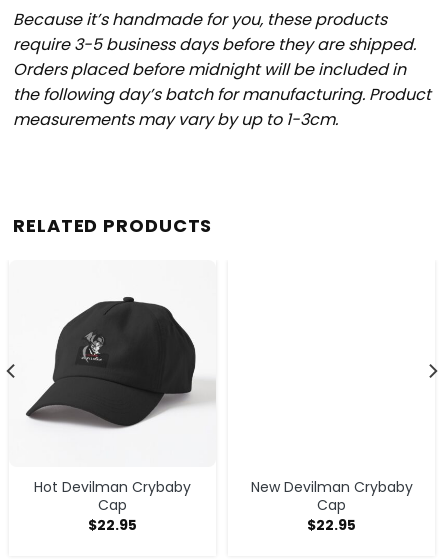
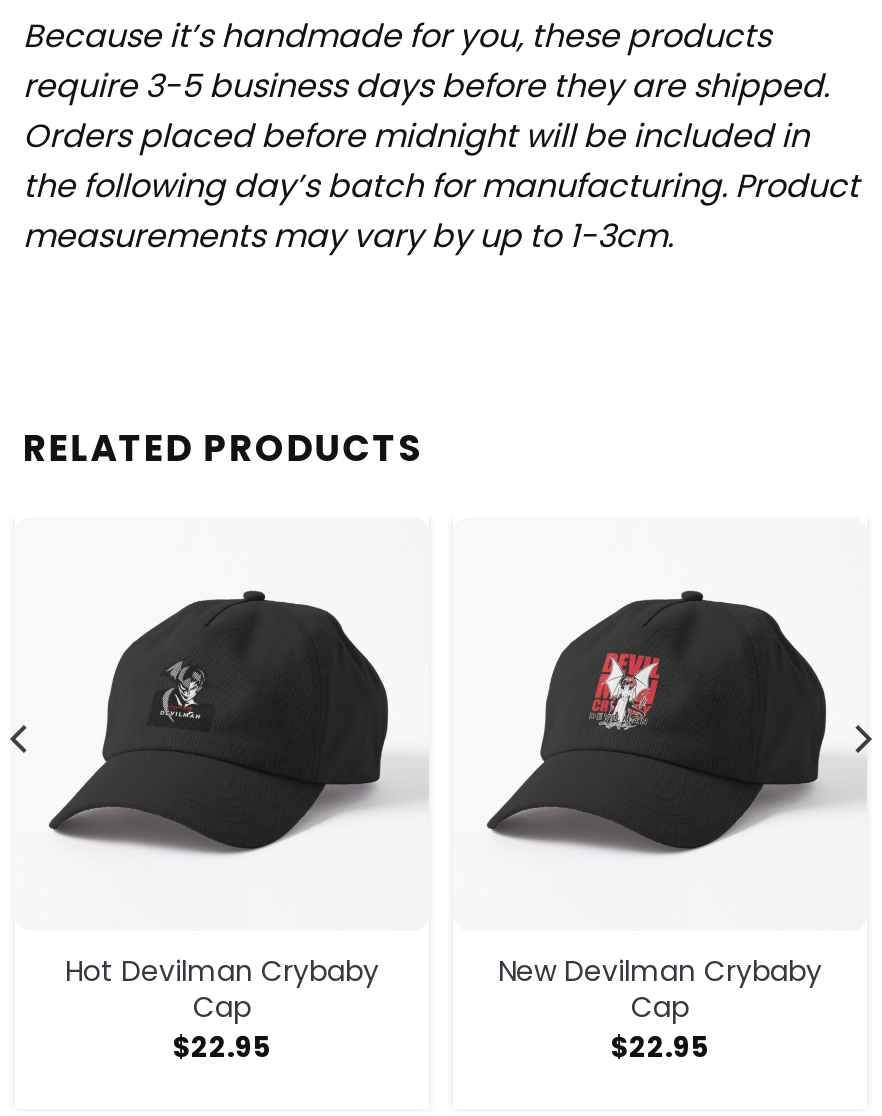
+ [image]
